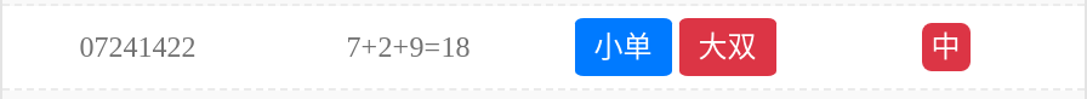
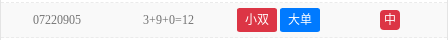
- 07241422
+ 07220905

- 7+2+9=18
+ 3+9+0=12

- 小单
+ 小双

- 大双
+ 大单
